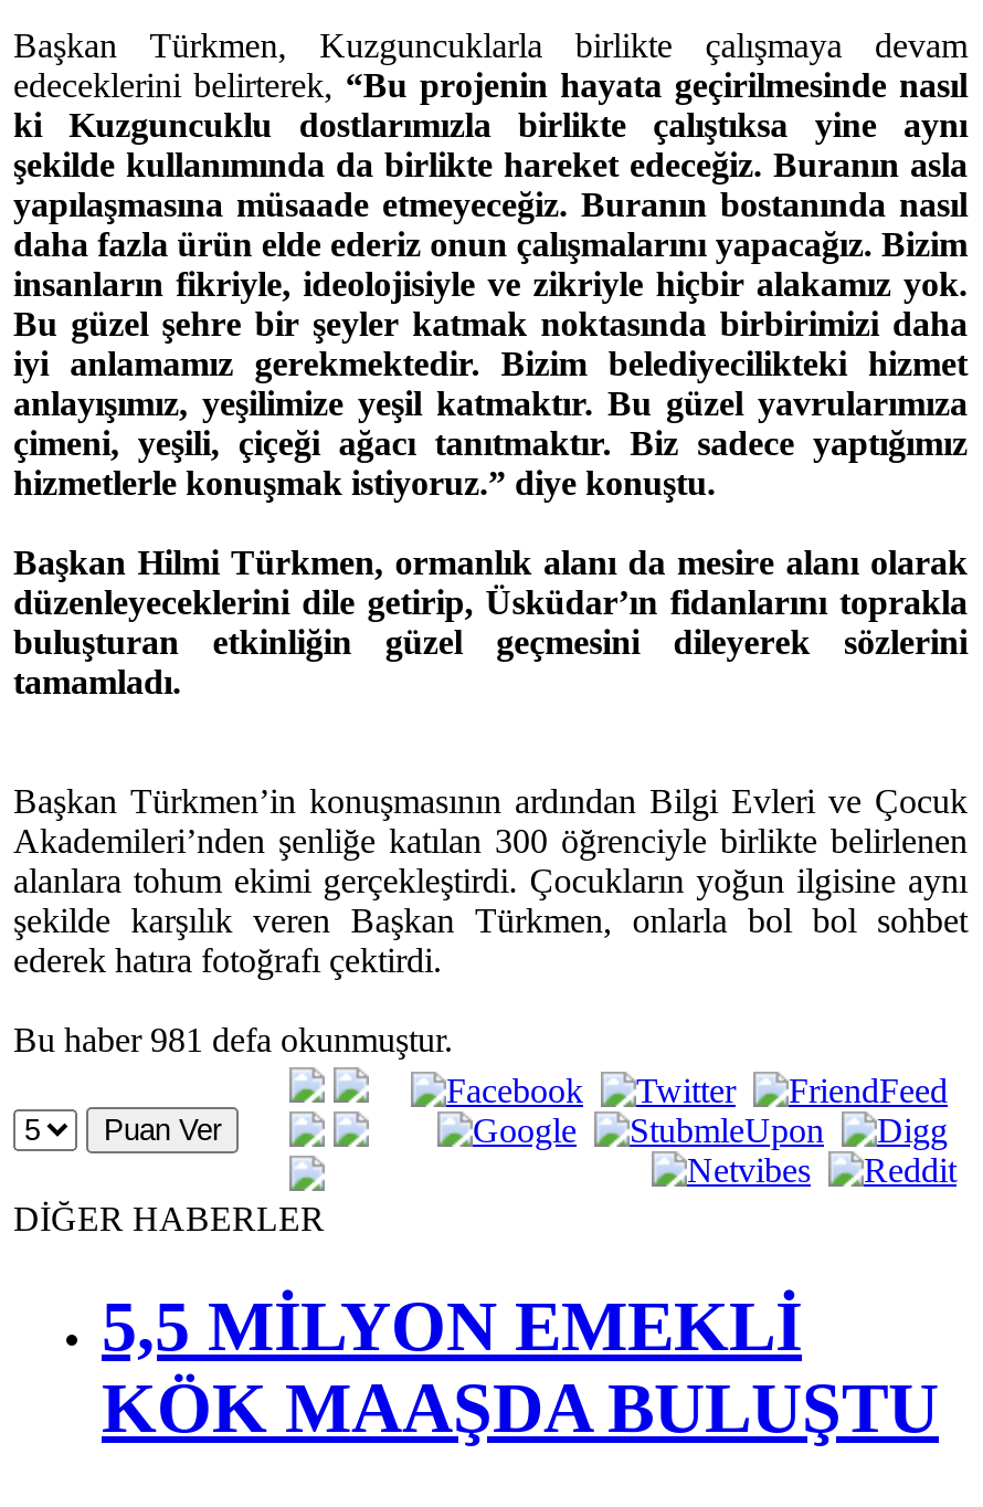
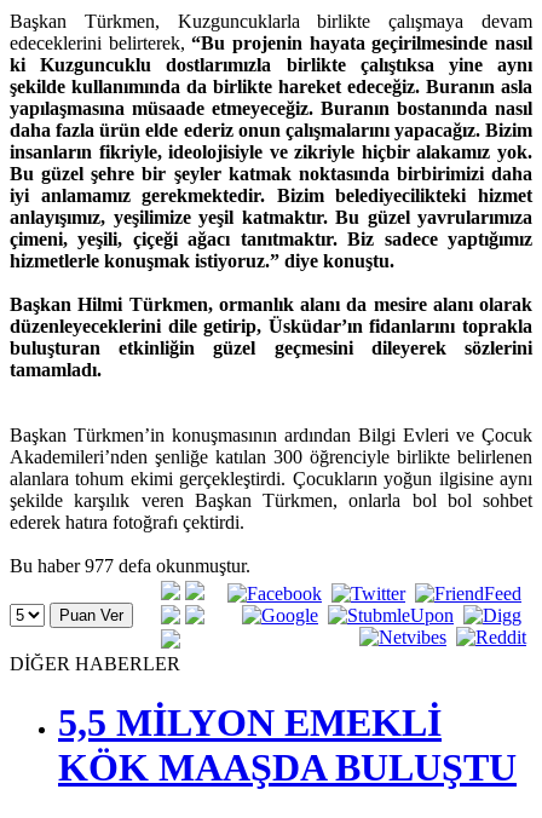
- Bu haber 981 defa okunmuştur.
+ Bu haber 977 defa okunmuştur.
